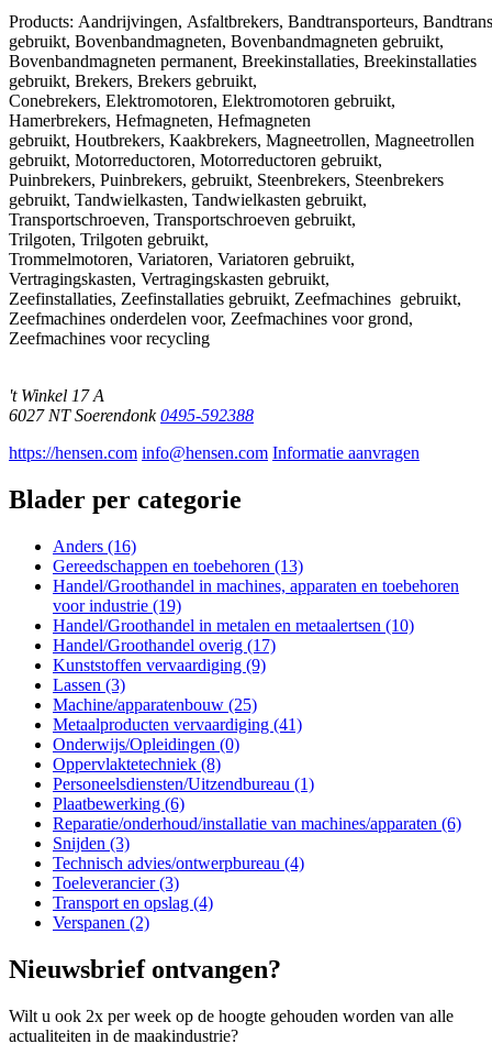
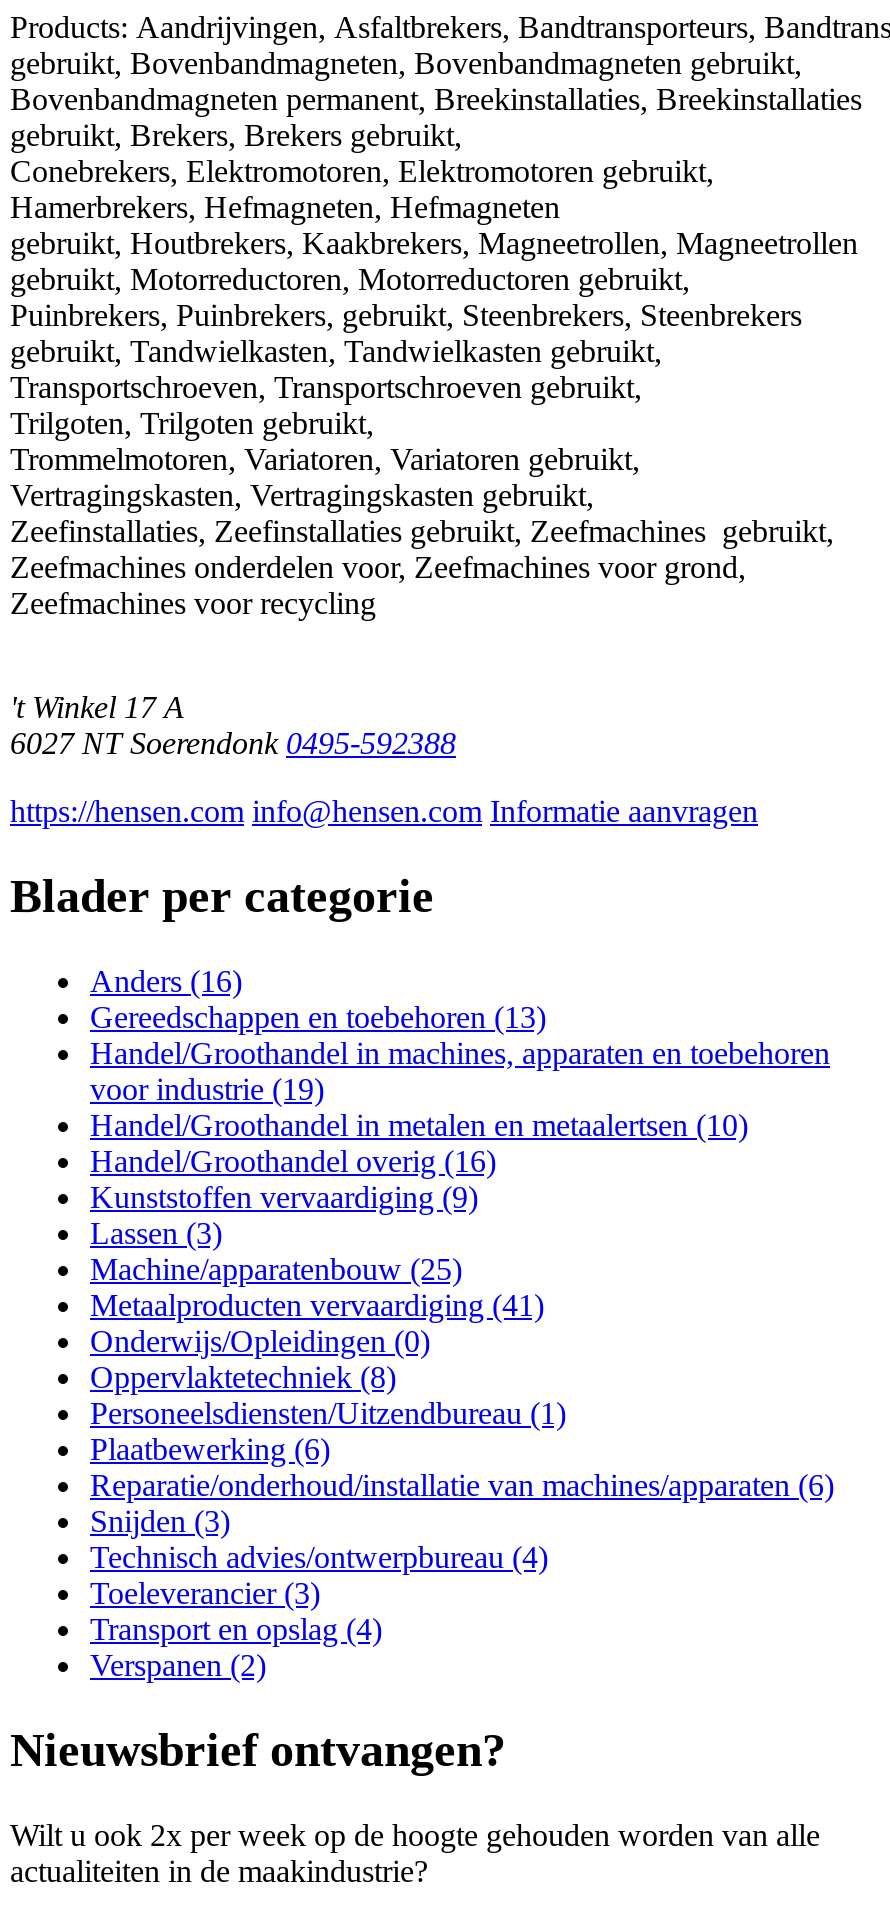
- Handel/Groothandel overig (17)
+ Handel/Groothandel overig (16)
